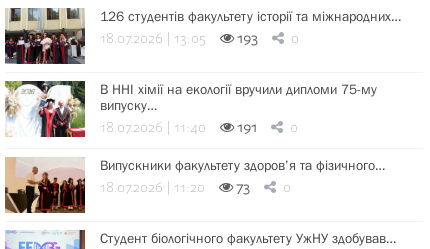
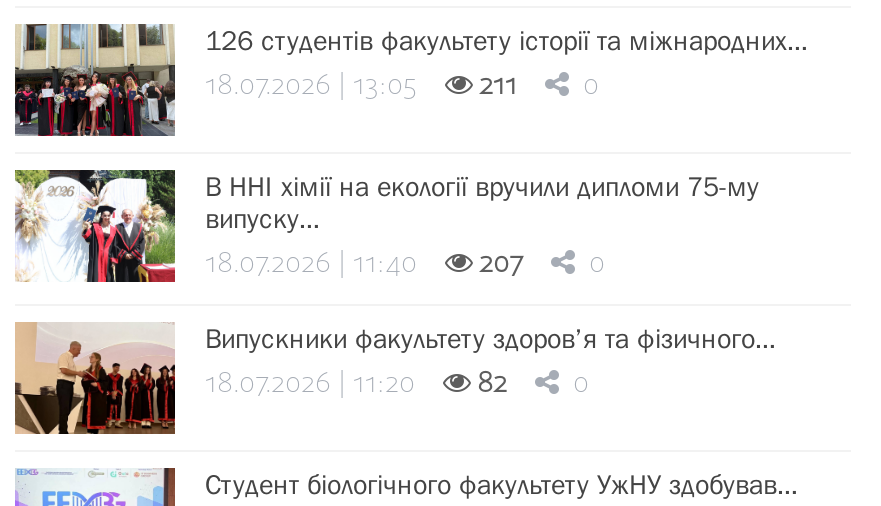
- 193
+ 211

- 191
+ 207

- 73
+ 82
